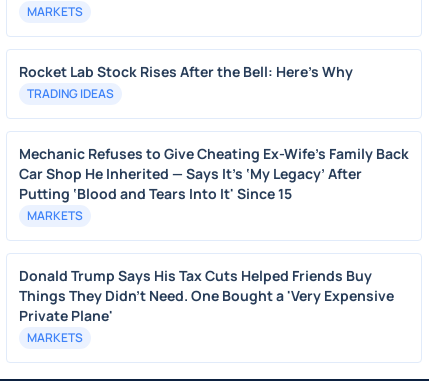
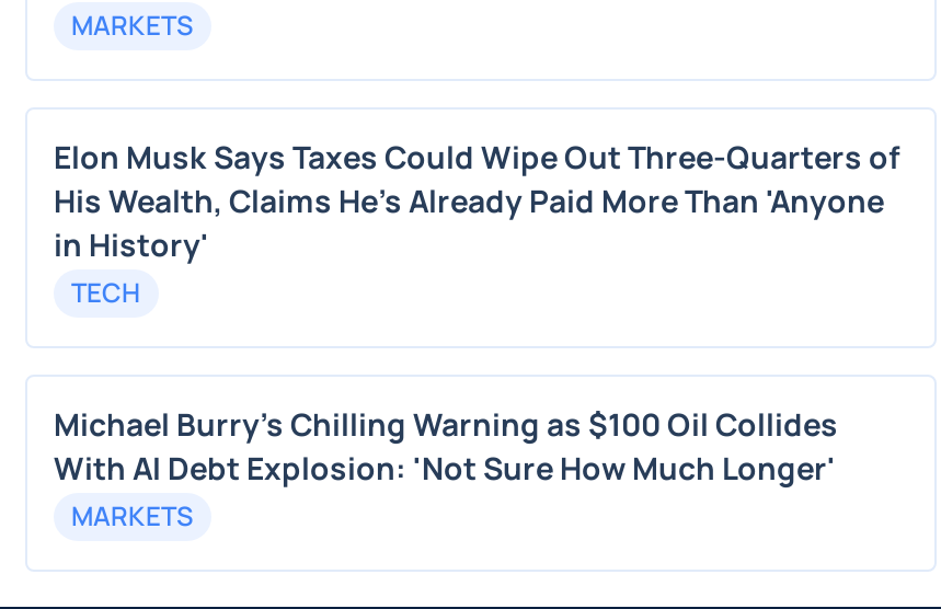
- Rocket Lab Stock Rises After the Bell: Here's Why
- TRADING IDEAS
- Mechanic Refuses to Give Cheating Ex-Wife's Family Back
- Car Shop He Inherited — Says It's ‘My Legacy’ After
- Putting ‘Blood and Tears Into It' Since 15
- MARKETS
- Donald Trump Says His Tax Cuts Helped Friends Buy
- Things They Didn't Need. One Bought a 'Very Expensive
- Private Plane'
+ Elon Musk Says Taxes Could Wipe Out Three-Quarters of
+ His Wealth, Claims He's Already Paid More Than 'Anyone
+ in History'
+ TECH
+ Michael Burry's Chilling Warning as $100 Oil Collides
+ With AI Debt Explosion: 'Not Sure How Much Longer'
